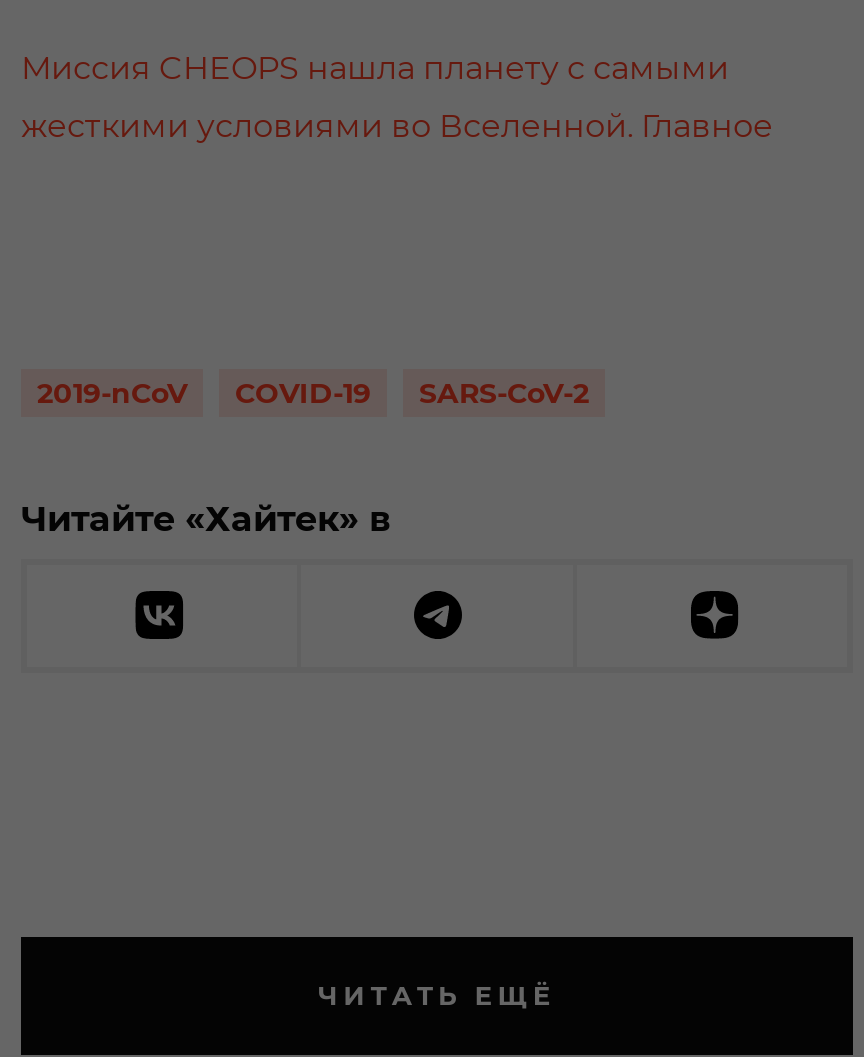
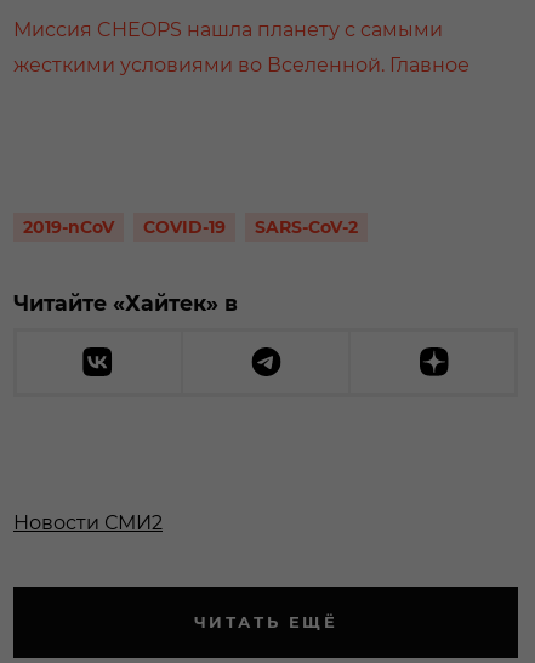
+ Новости СМИ2
